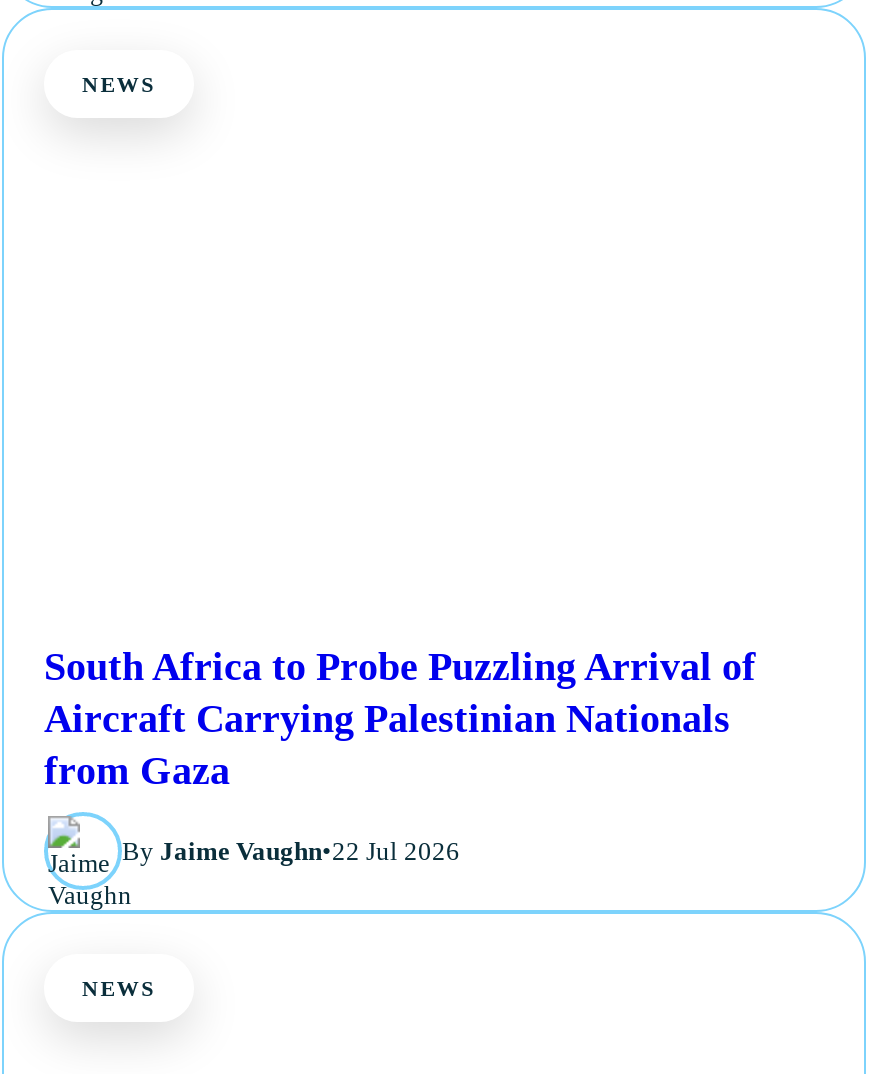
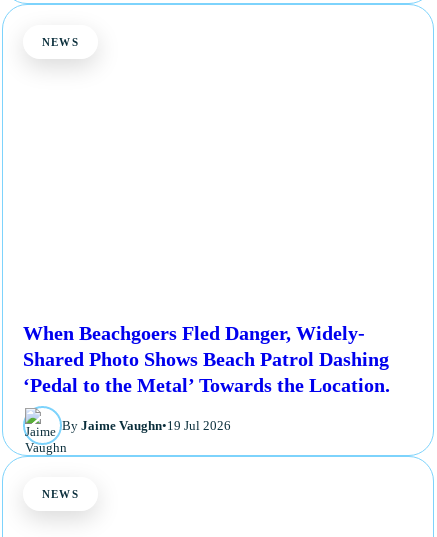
- South Africa to Probe Puzzling Arrival of
- Aircraft Carrying Palestinian Nationals
- from Gaza
+ When Beachgoers Fled Danger, Widely-
+ Shared Photo Shows Beach Patrol Dashing
+ ‘Pedal to the Metal’ Towards the Location.

- By Jaime Vaughn•22 Jul 2026
+ By Jaime Vaughn•19 Jul 2026
